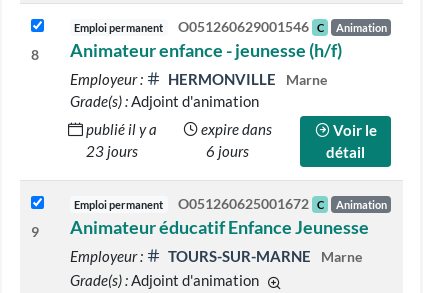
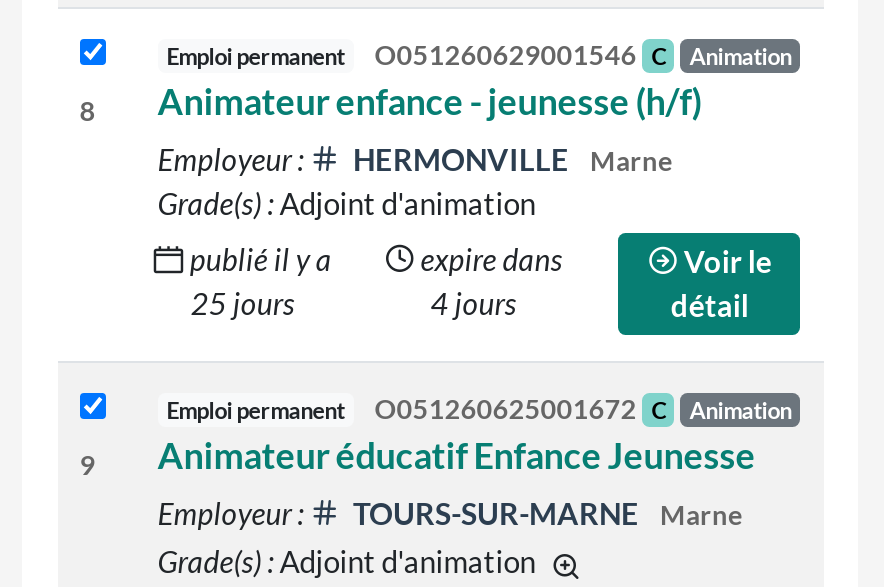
- 23 jours
+ 25 jours

- 6 jours
+ 4 jours
